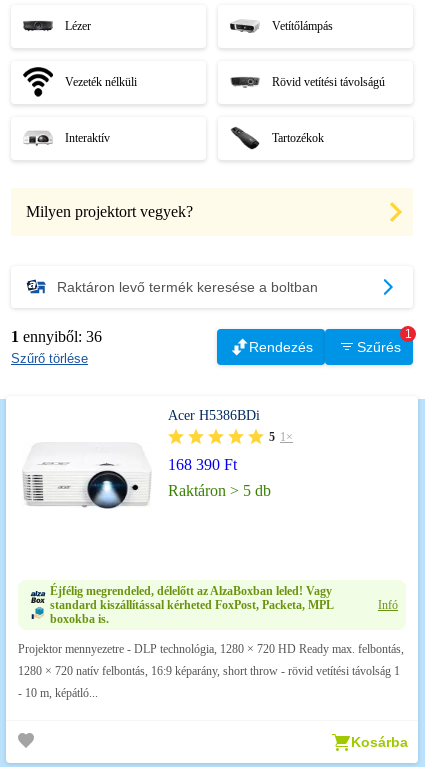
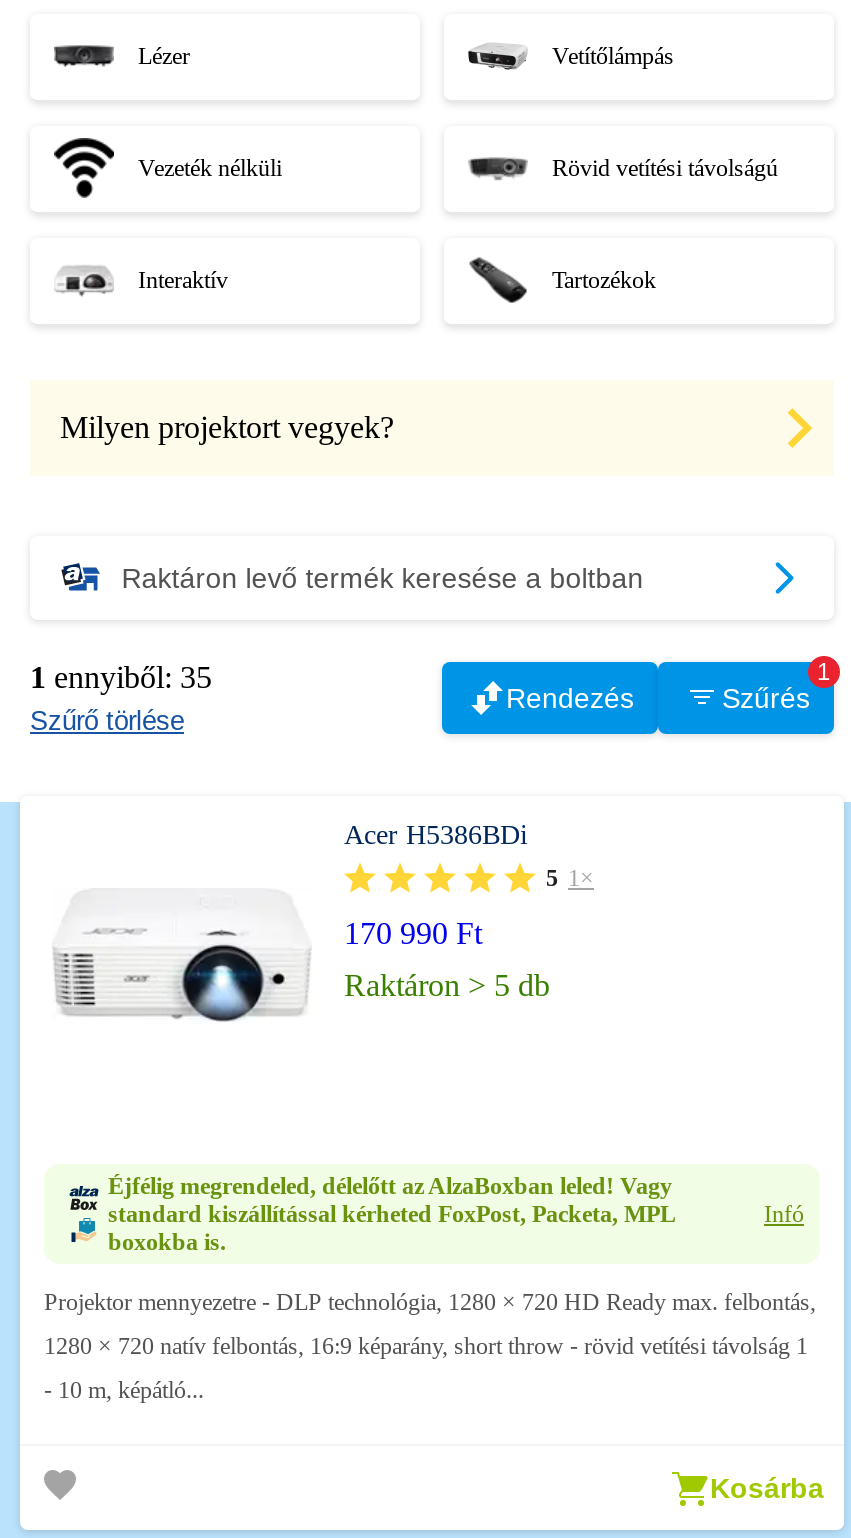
- 1 ennyiből: 36
+ 1 ennyiből: 35

- 168 390 Ft
+ 170 990 Ft
